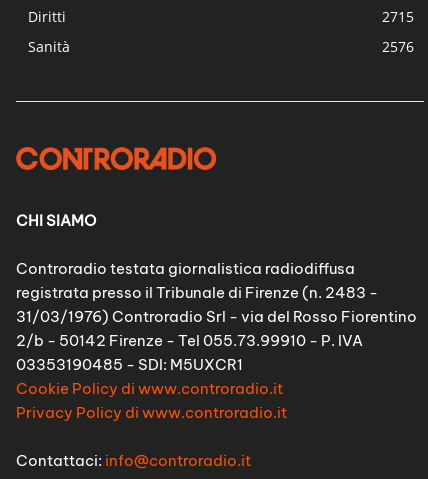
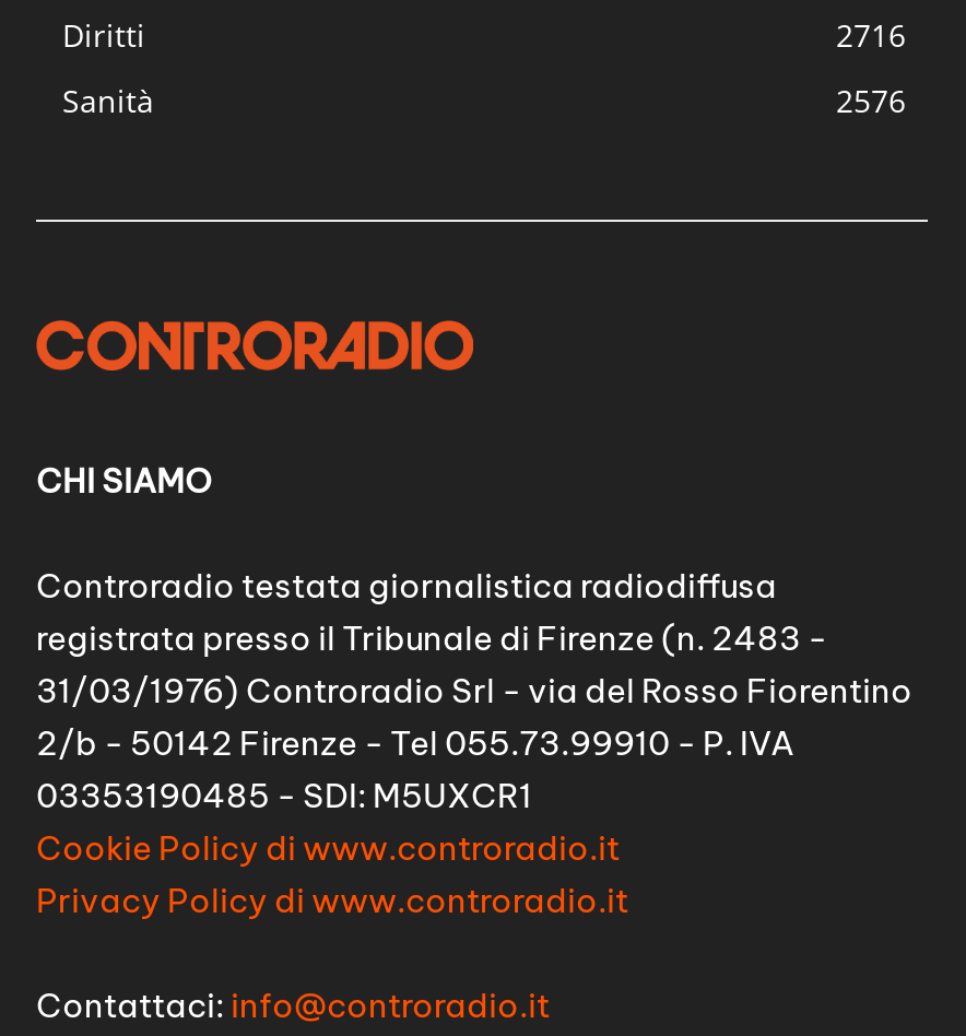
- 2715
+ 2716
